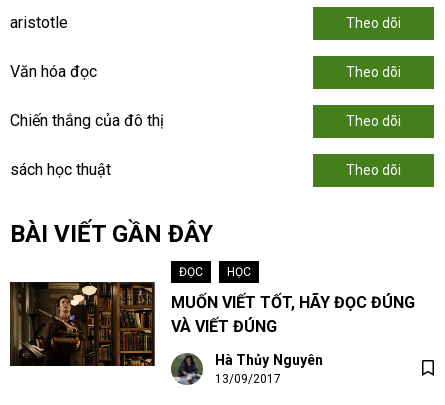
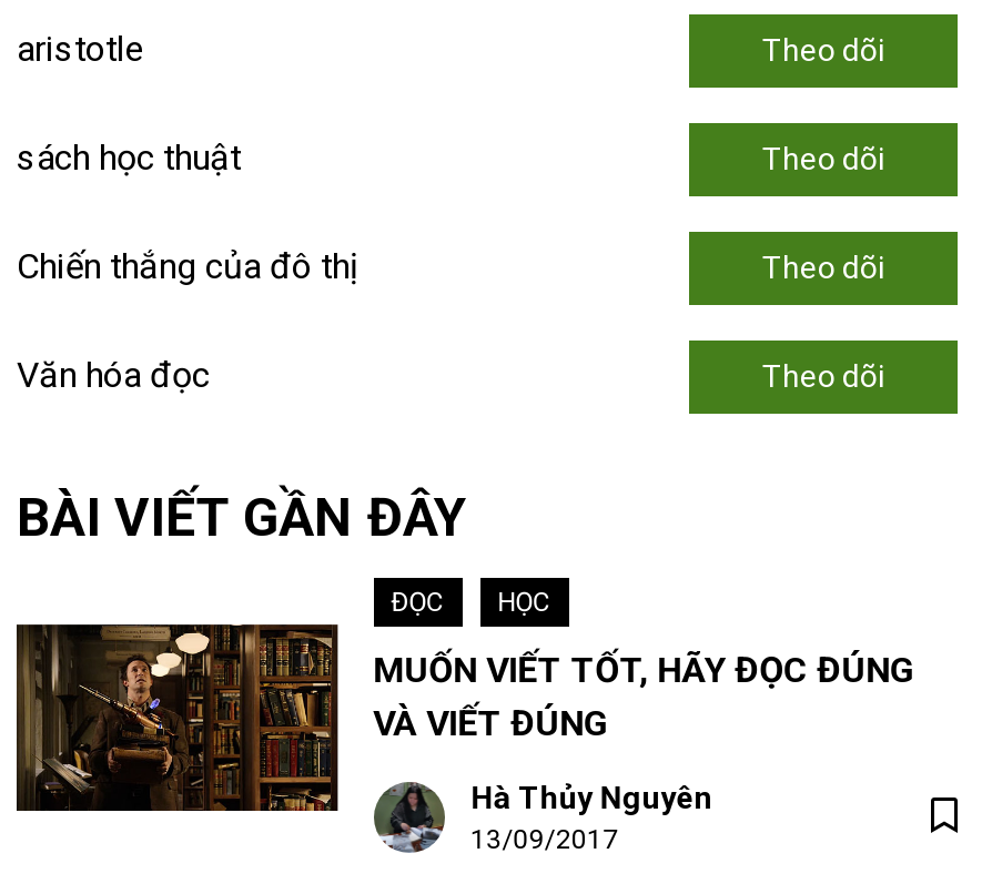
moved down: Văn hóa đọc

moved up: sách học thuật
